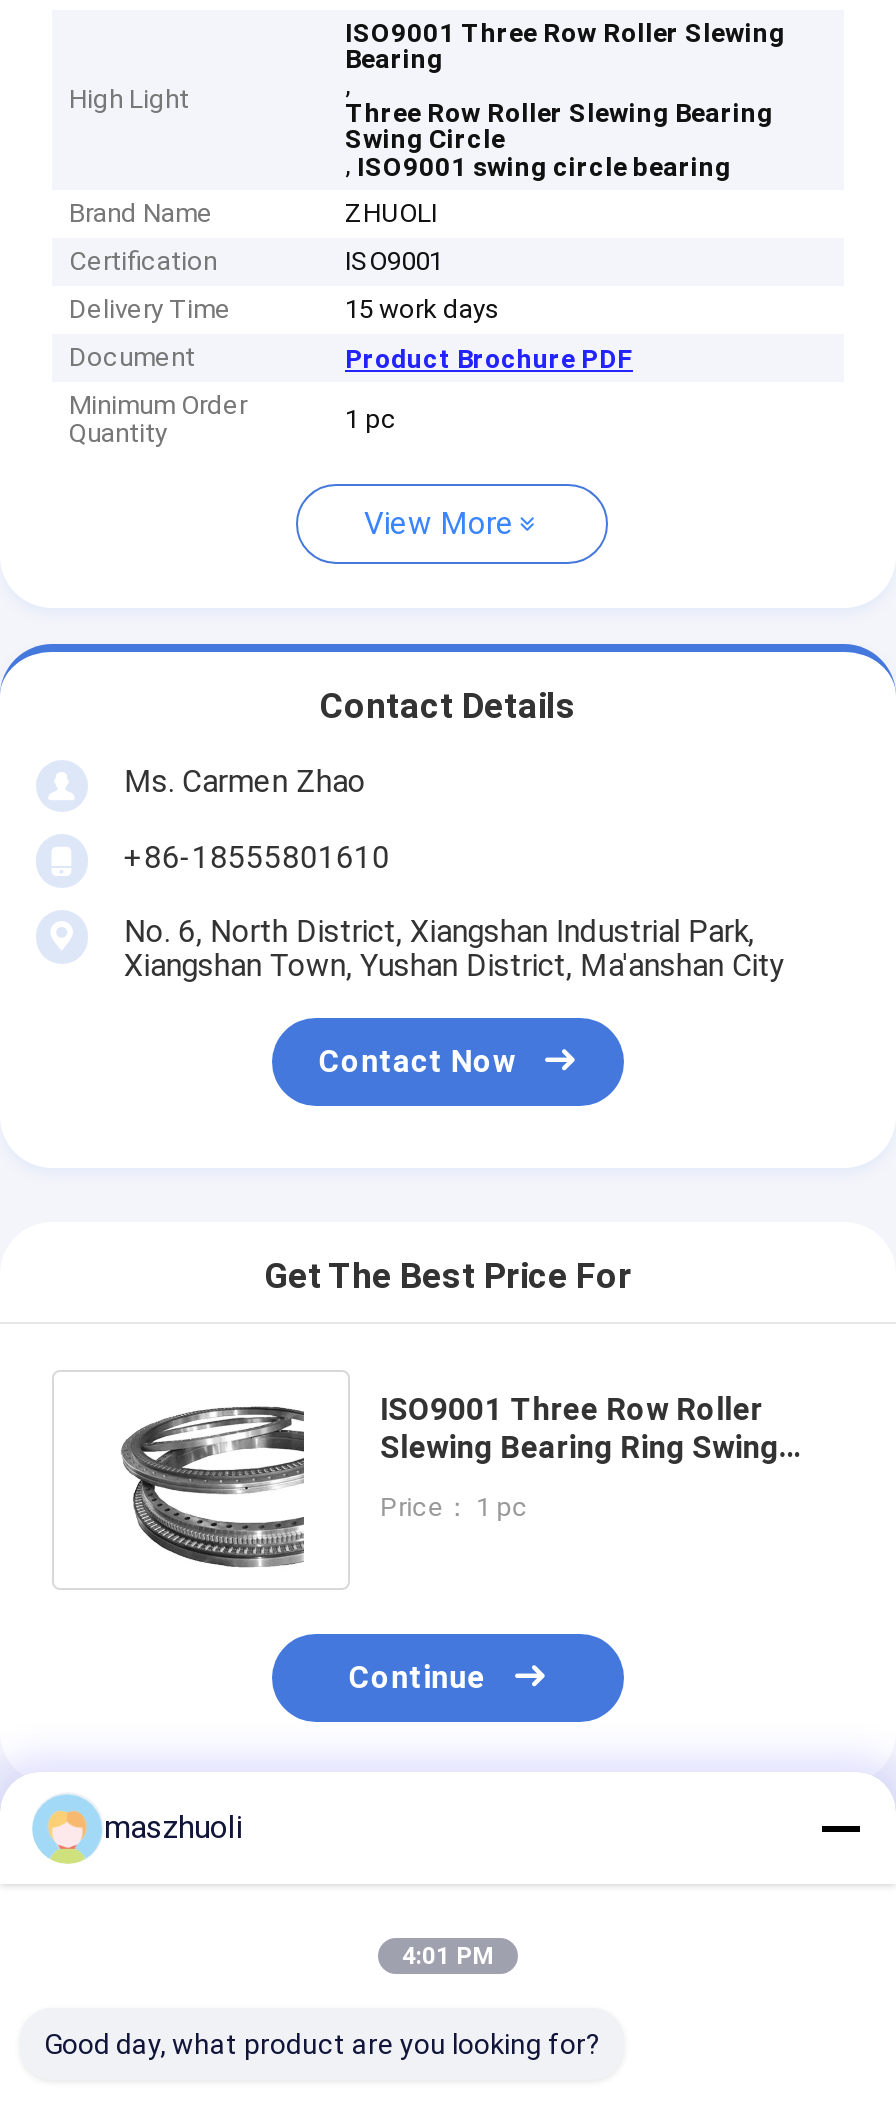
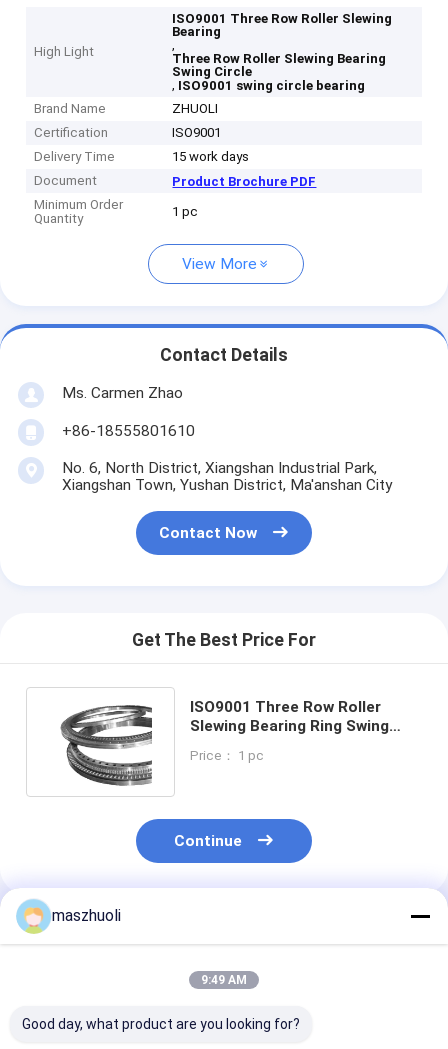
- 4:01 PM
+ 9:49 AM
